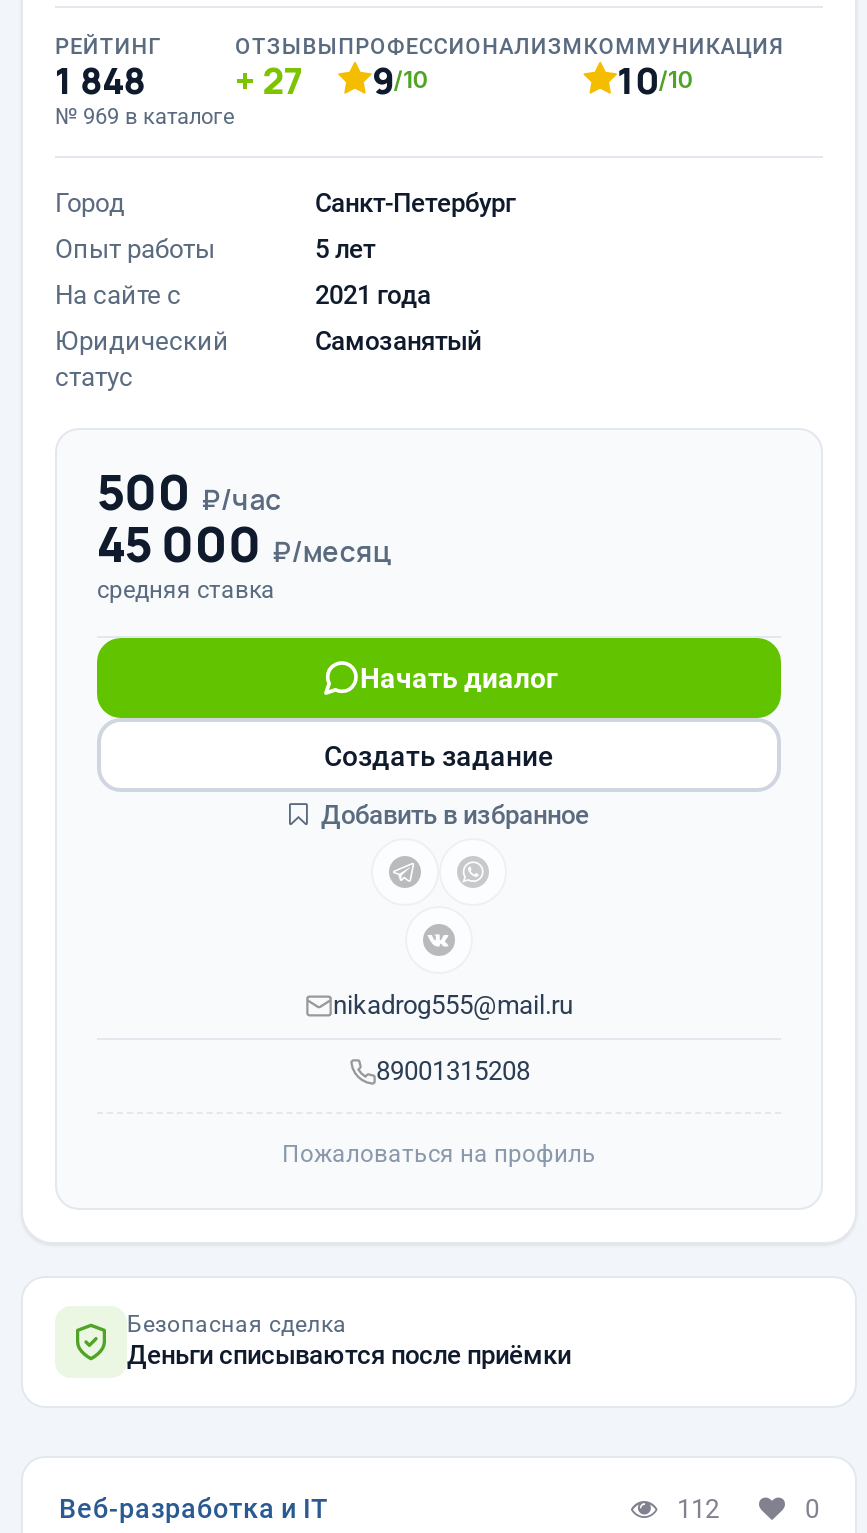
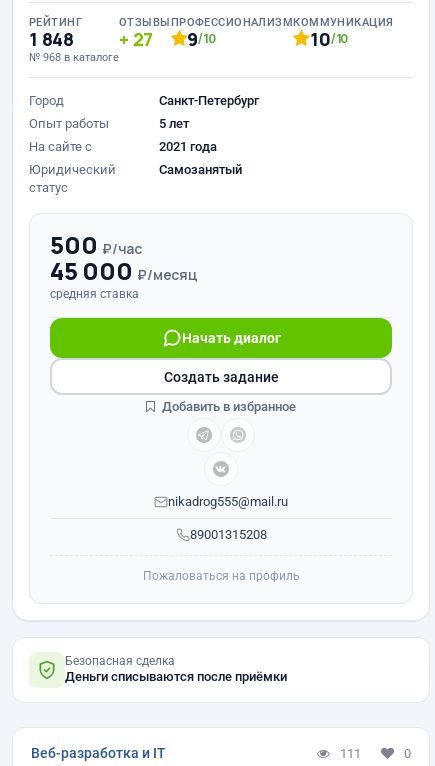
- № 969 в каталоге
+ № 968 в каталоге

- 112
+ 111
